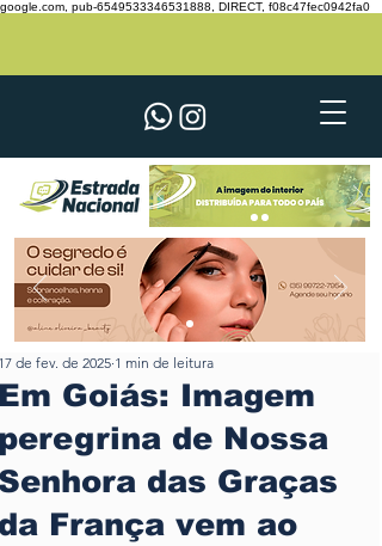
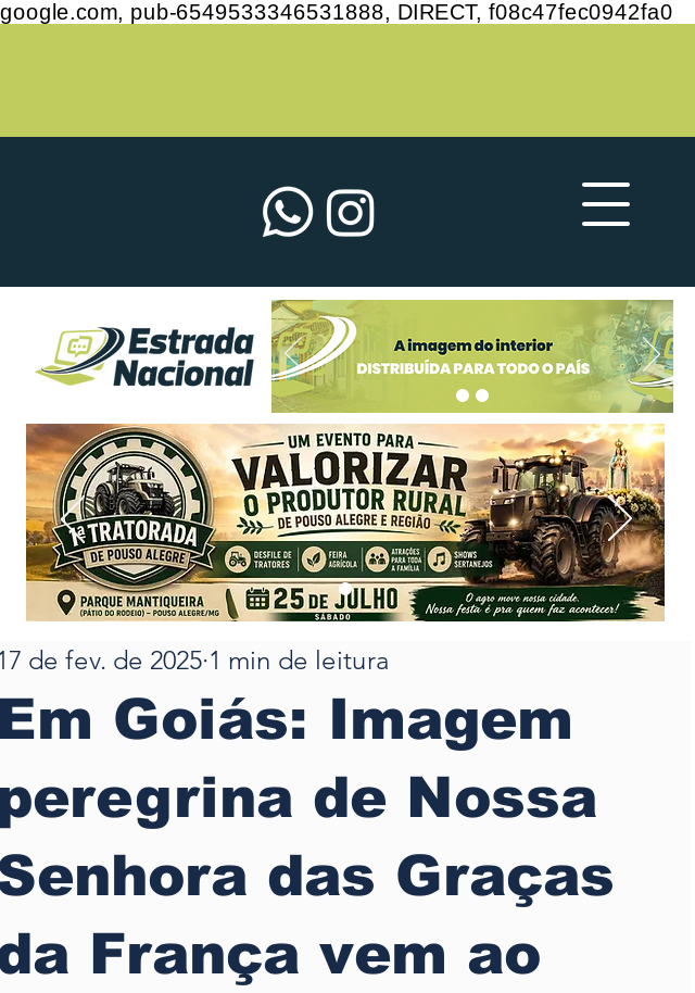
- [image]
+ [image]
